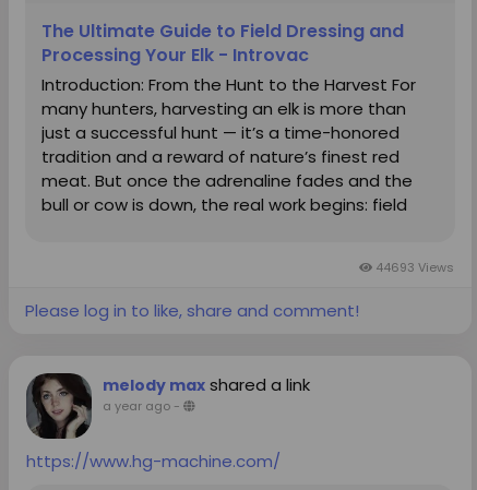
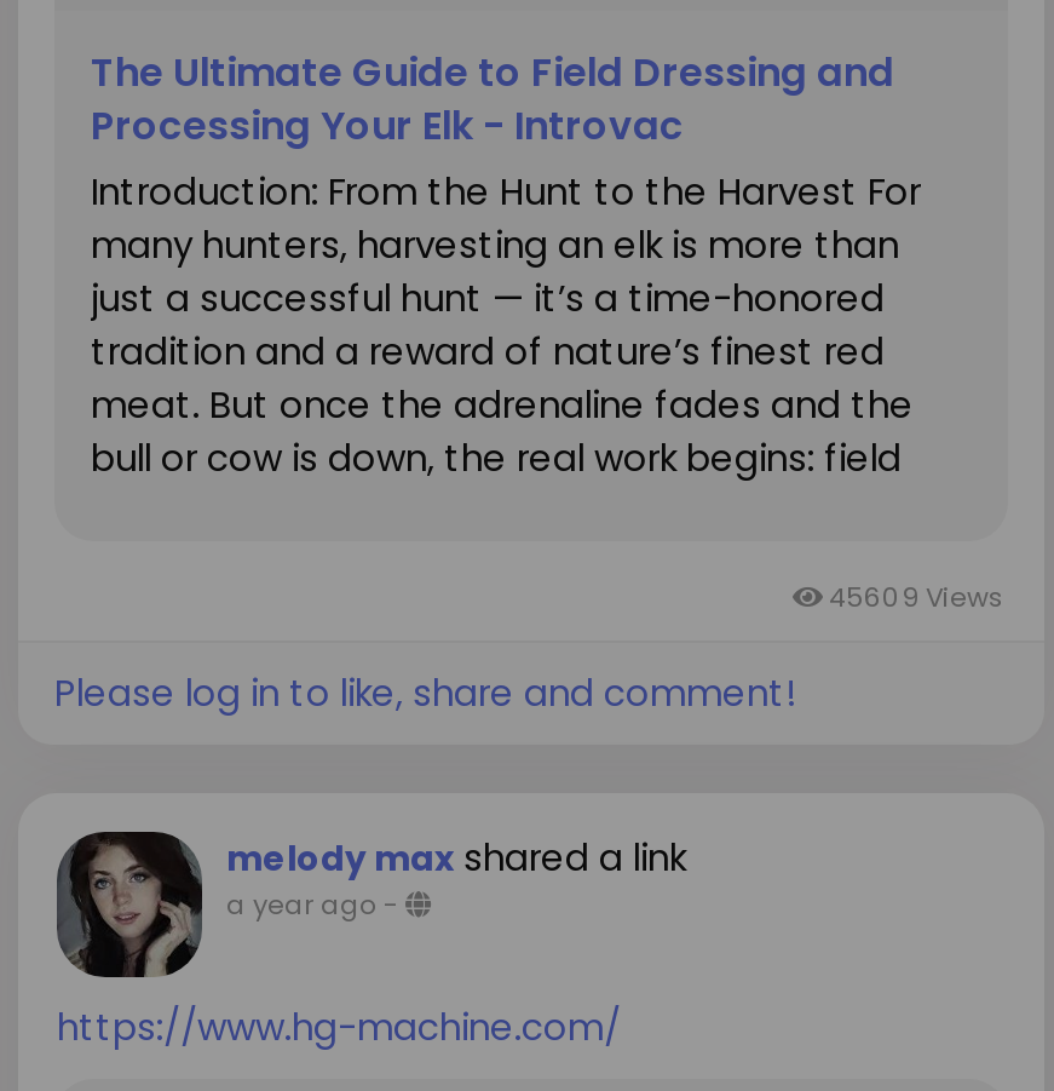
- 44693 Views
+ 45609 Views
